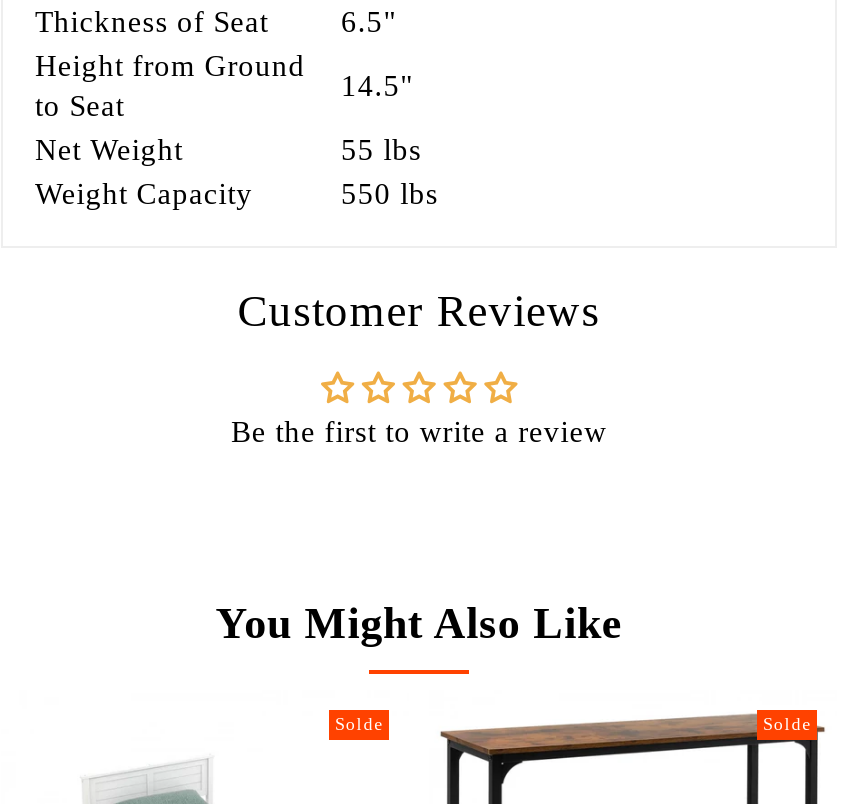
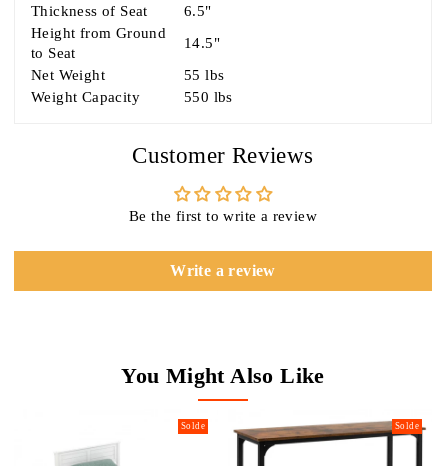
+ Write a review
